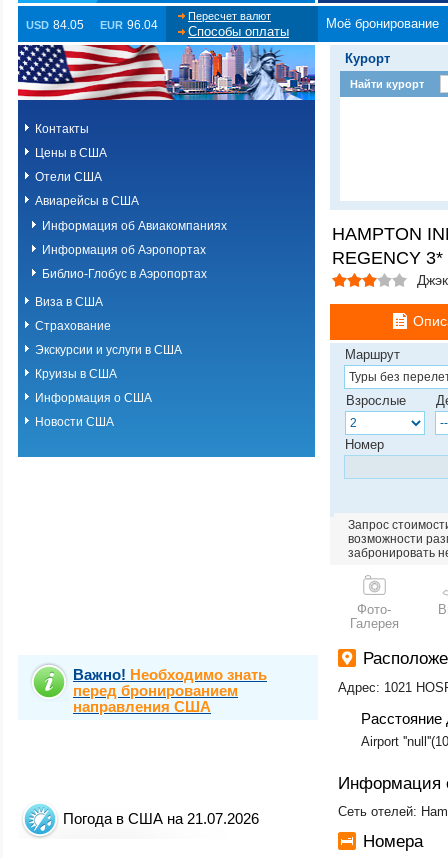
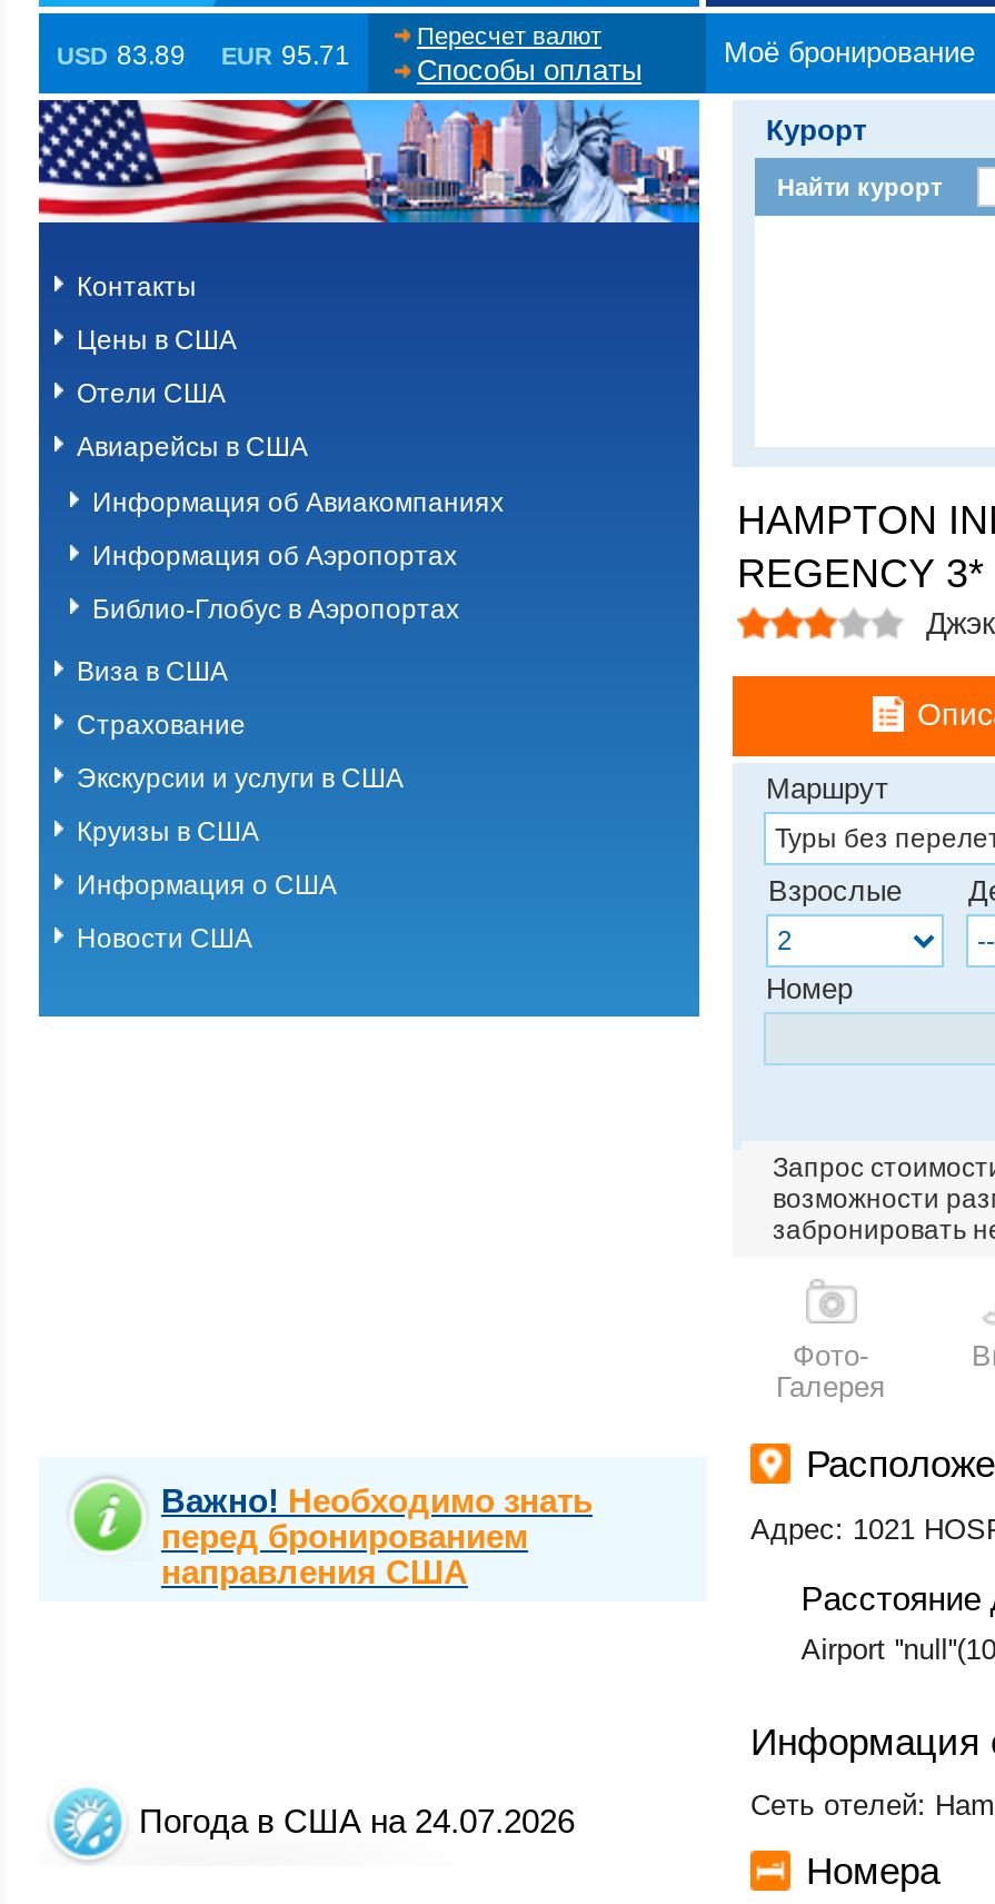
- USD 84.05
+ USD 83.89

- EUR 96.04
+ EUR 95.71

- Погода в США на 21.07.2026
+ Погода в США на 24.07.2026
